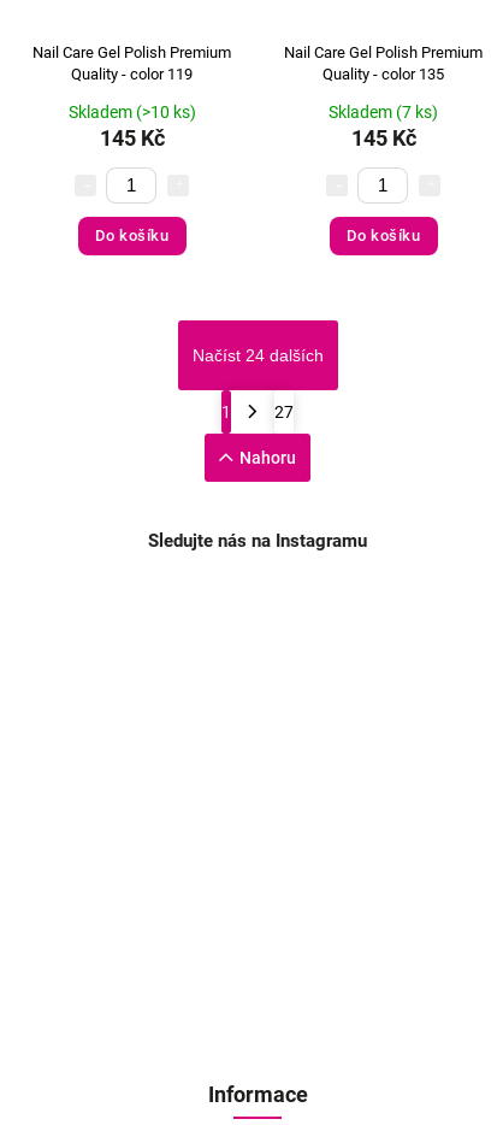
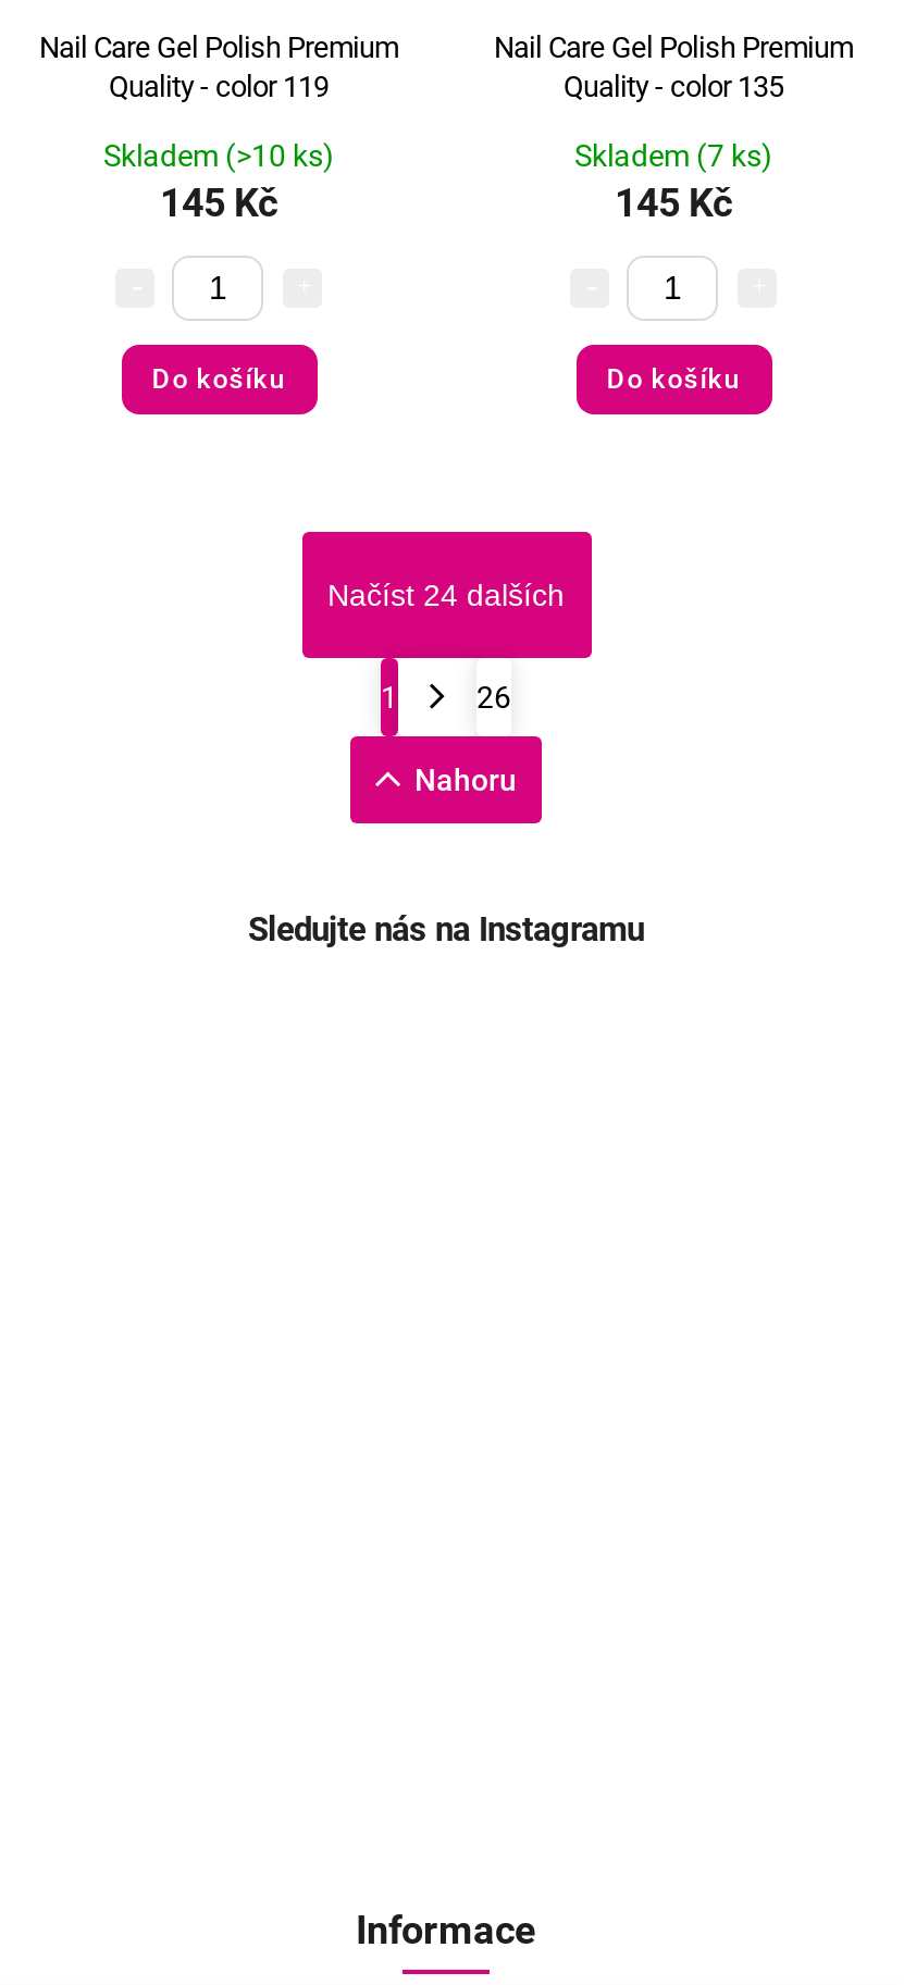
- 27
+ 26
